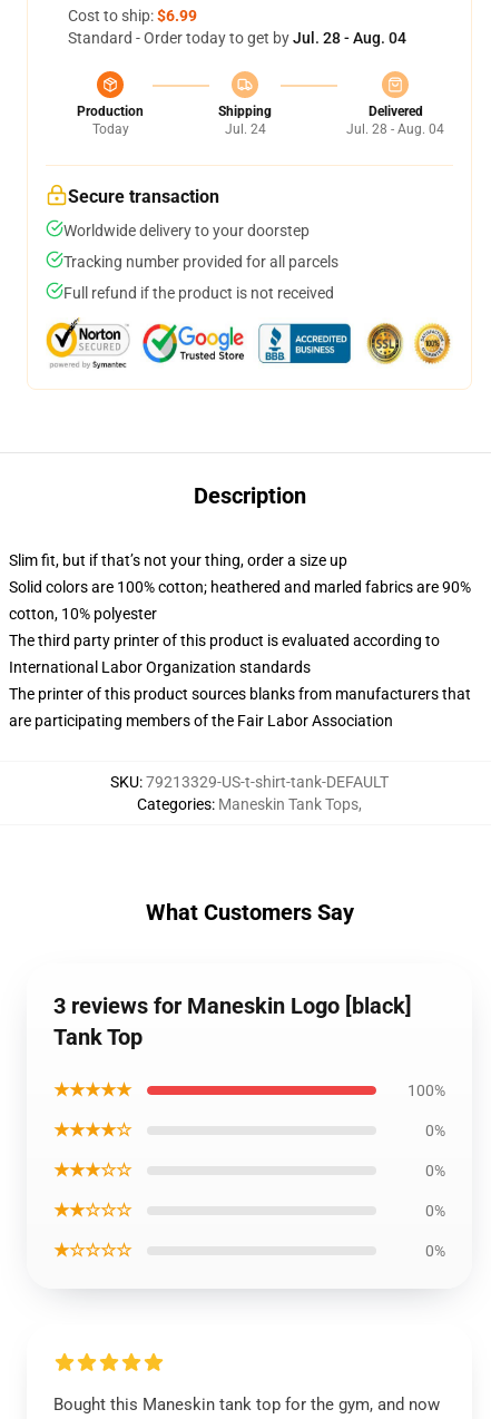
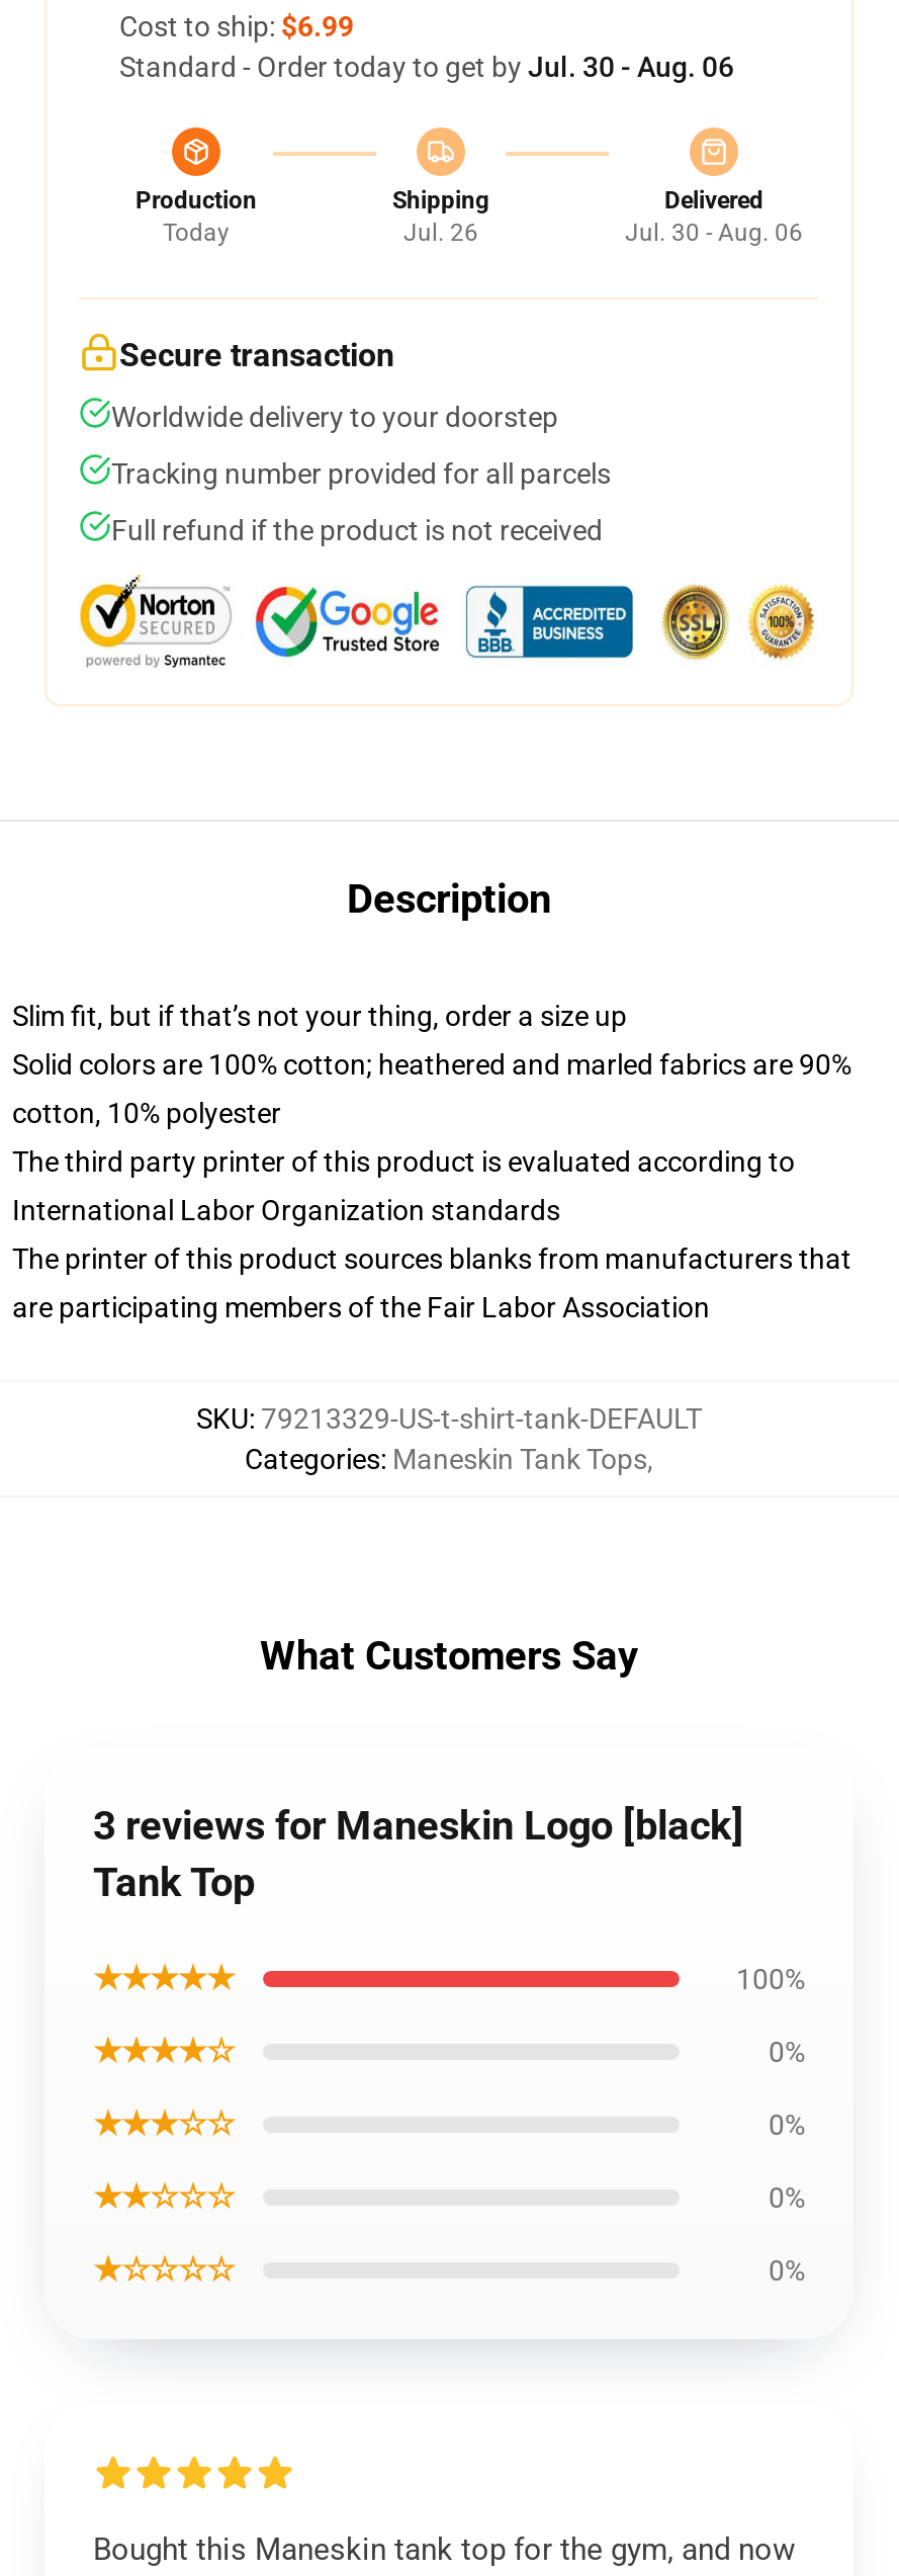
- Standard - Order today to get by Jul. 28 - Aug. 04
+ Standard - Order today to get by Jul. 30 - Aug. 06

- Jul. 24
+ Jul. 26

- Jul. 28 - Aug. 04
+ Jul. 30 - Aug. 06
